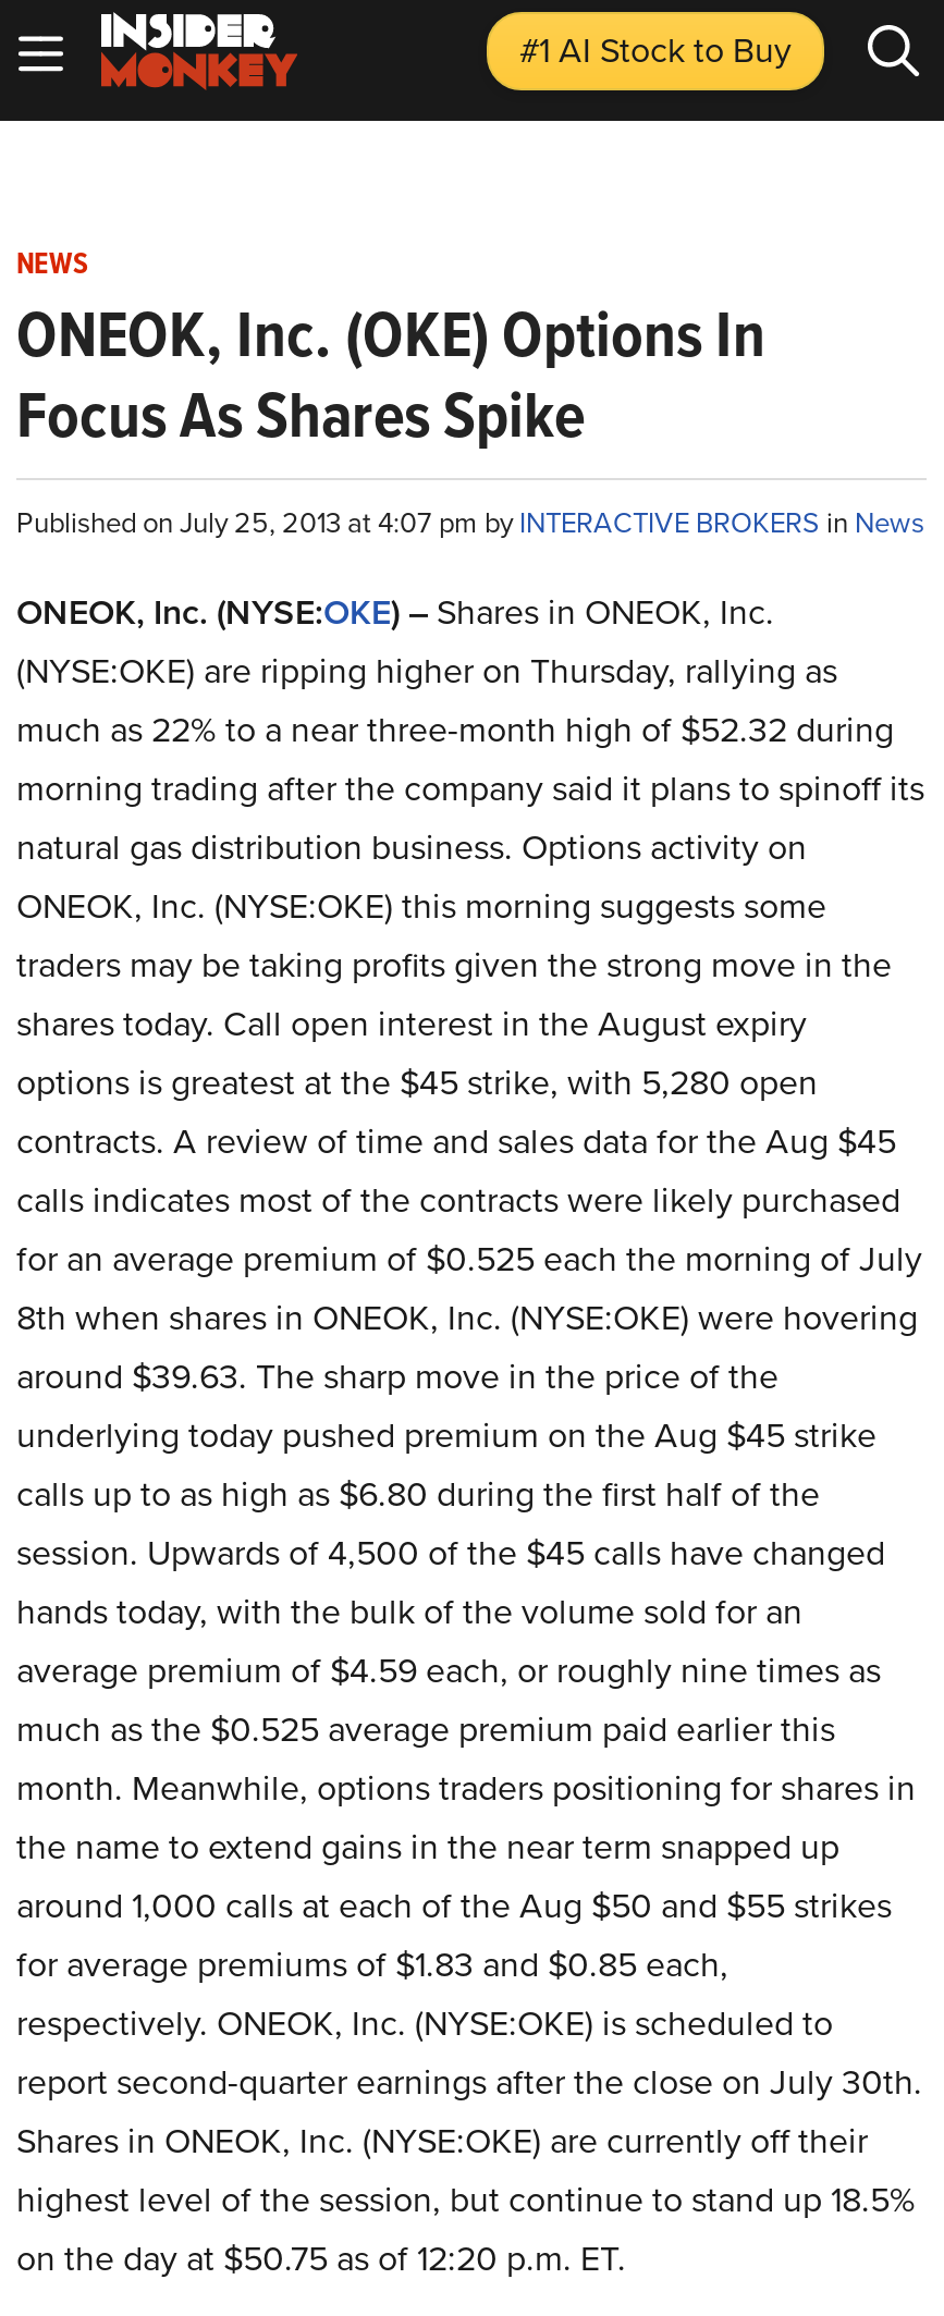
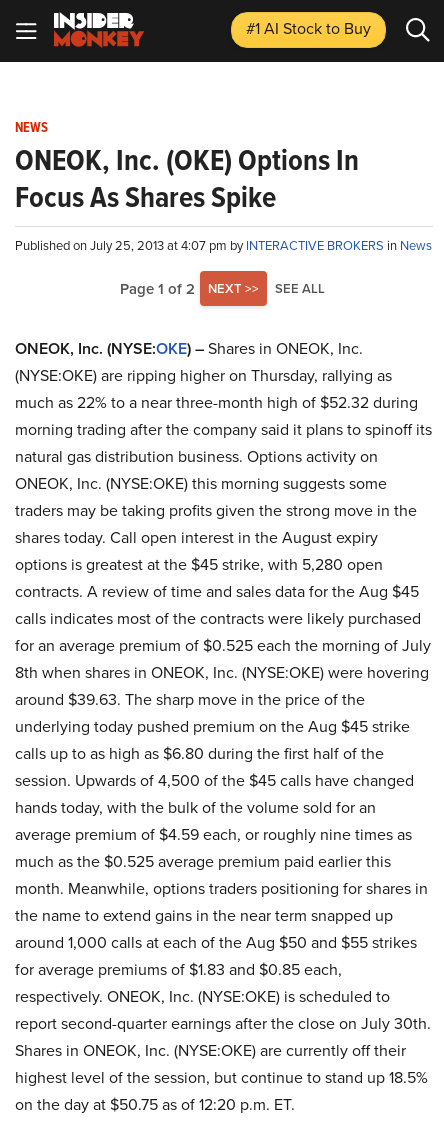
+ Page 1 of 2
+ NEXT >>
+ SEE ALL
